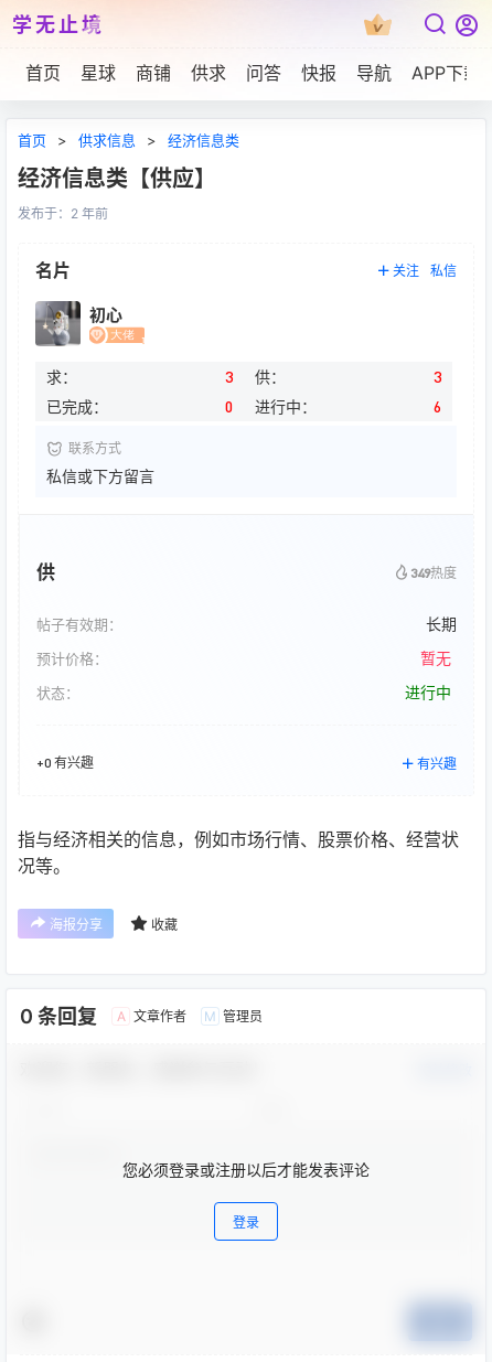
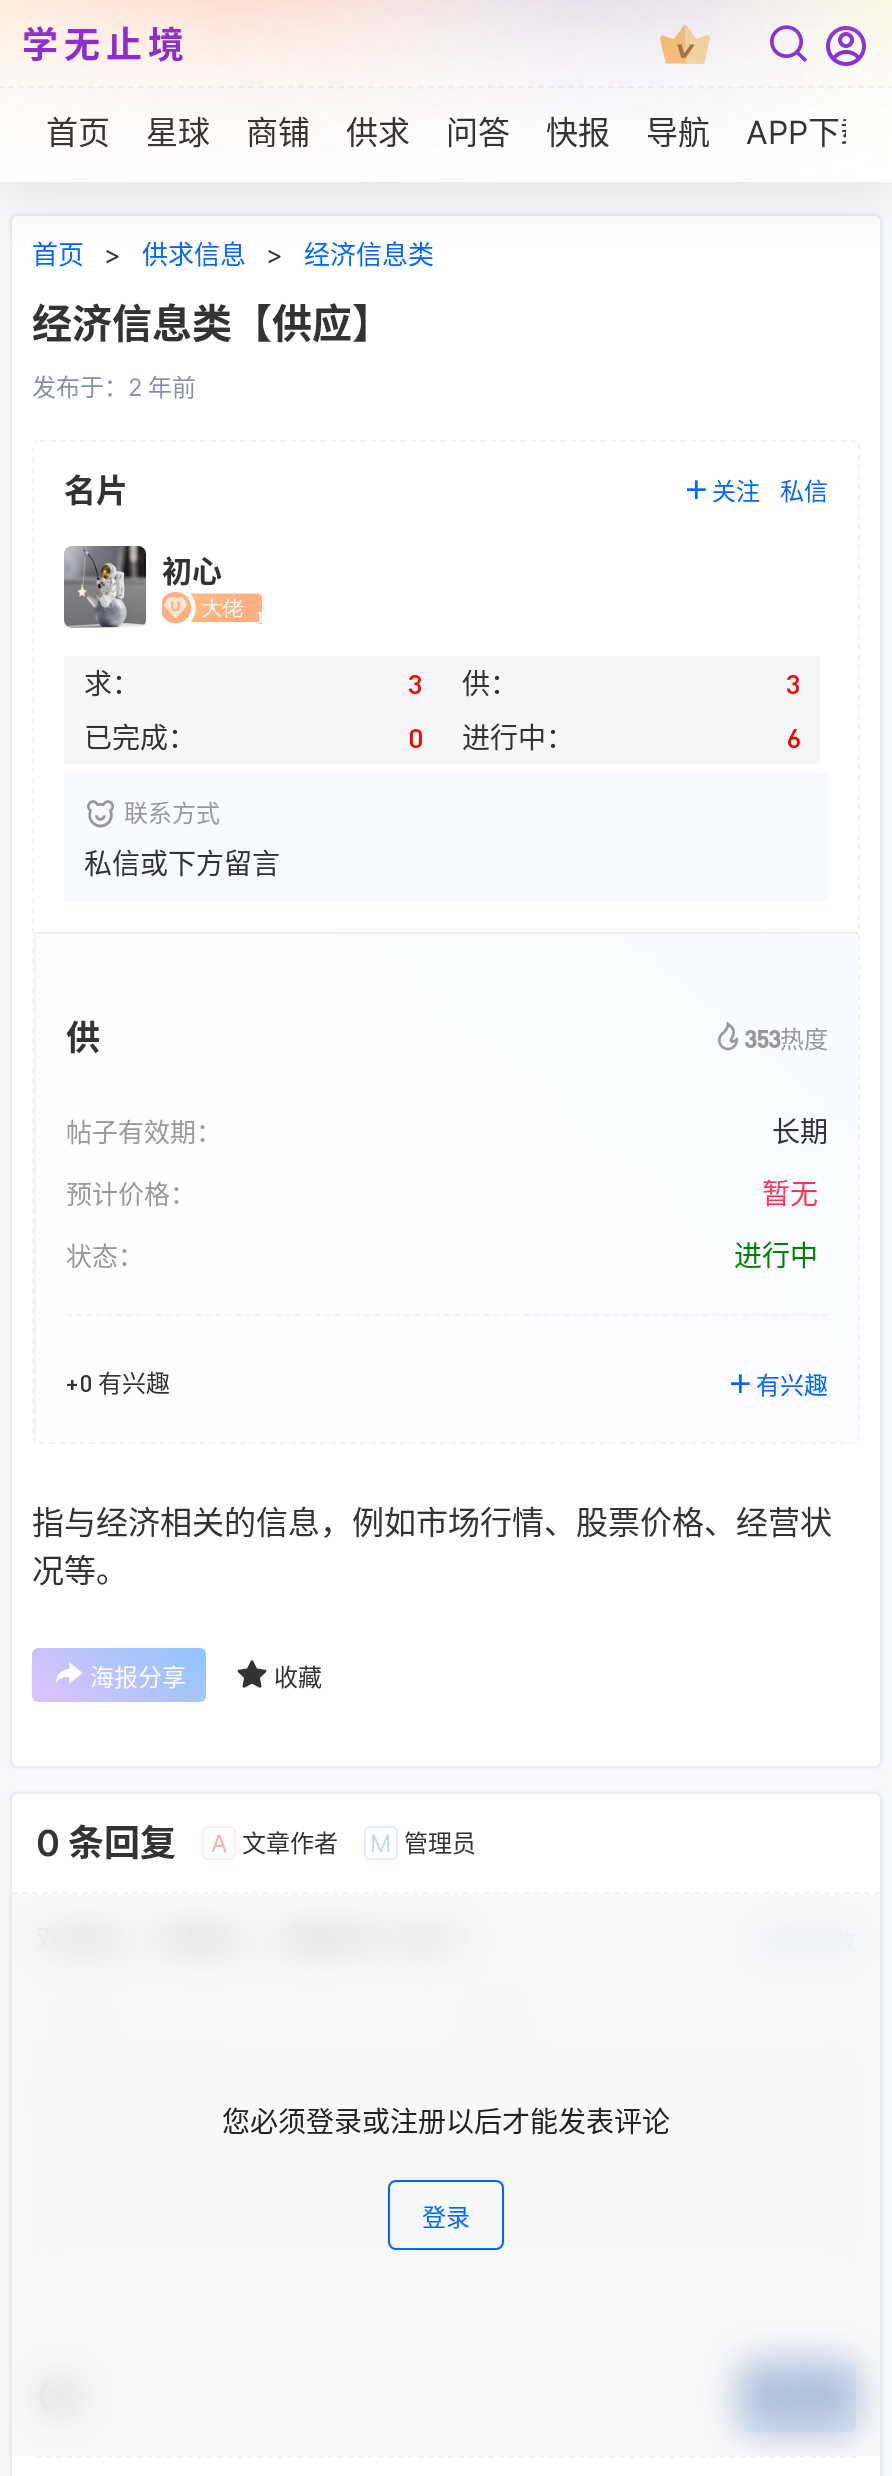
- 349热度
+ 353热度
